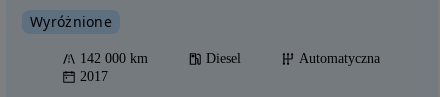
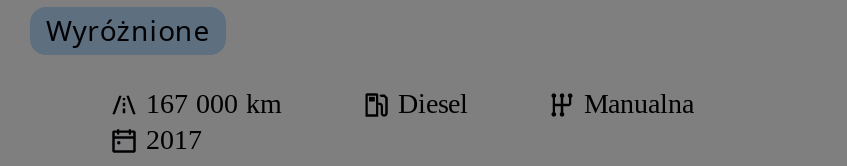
- 142 000 km
+ 167 000 km

- Automatyczna
+ Manualna
